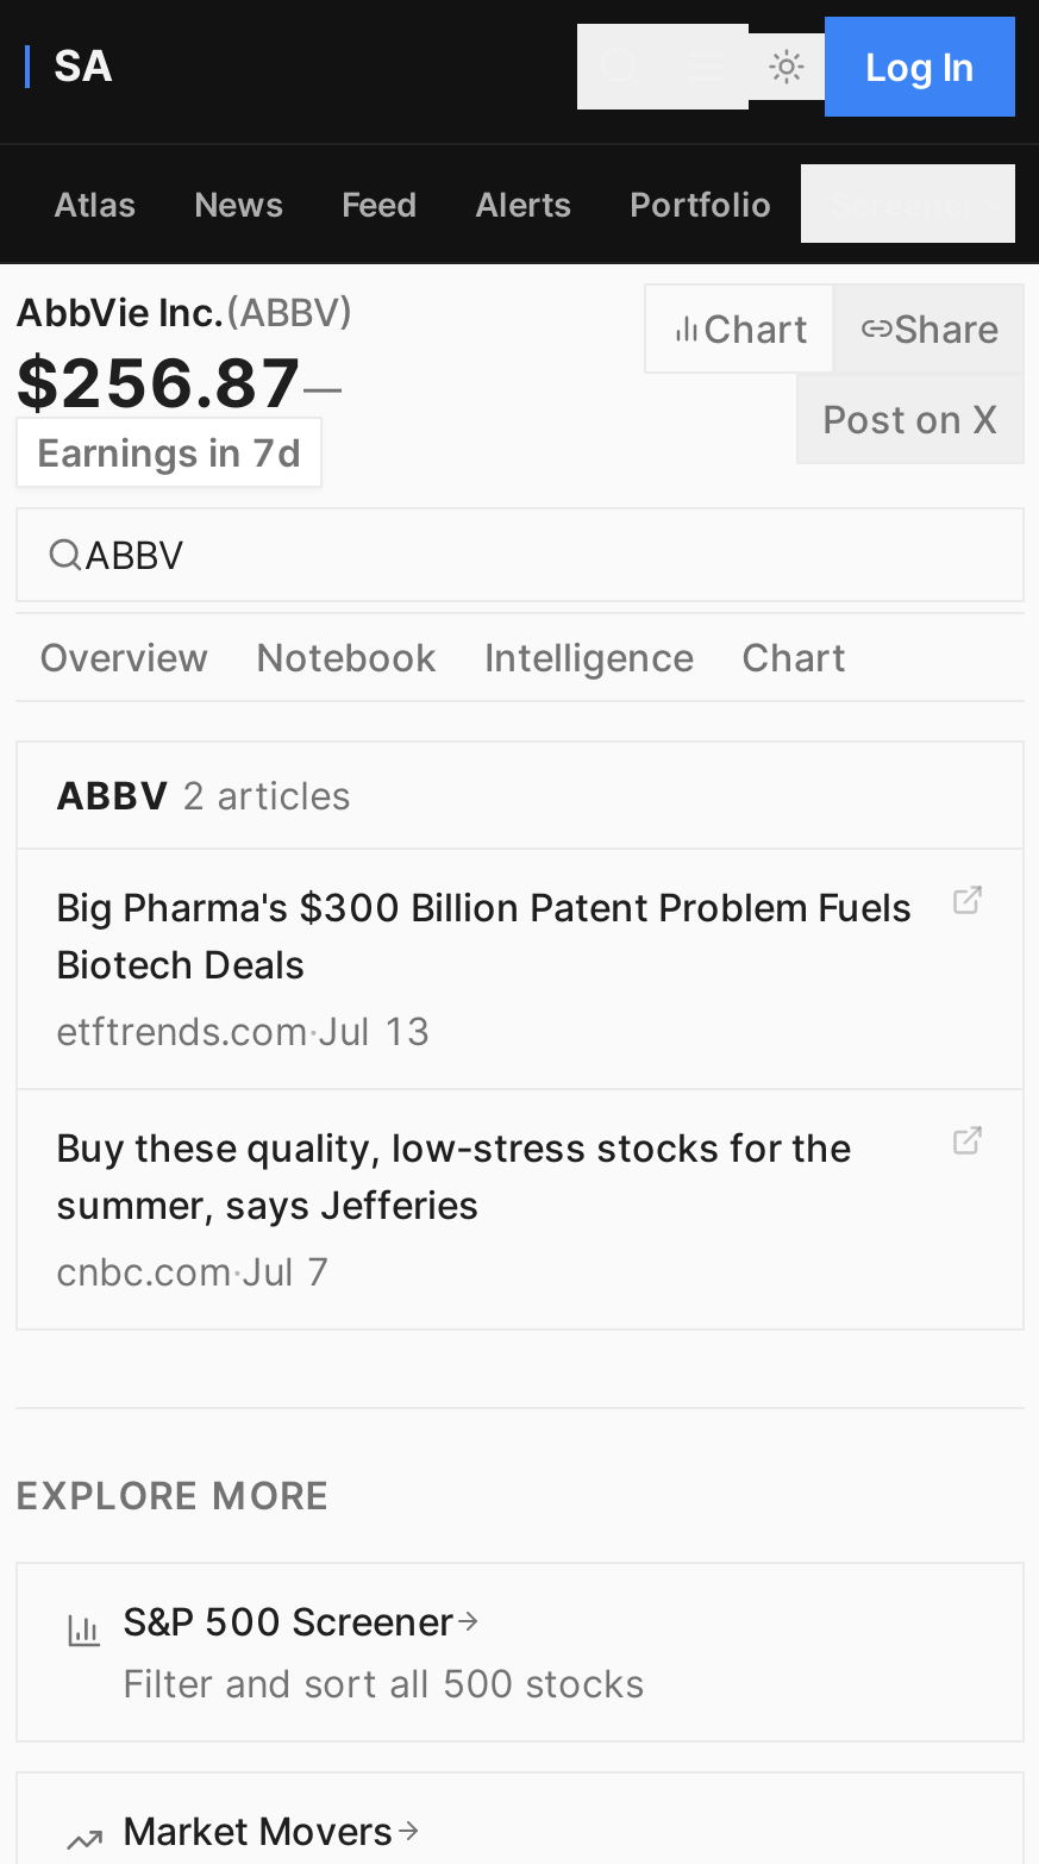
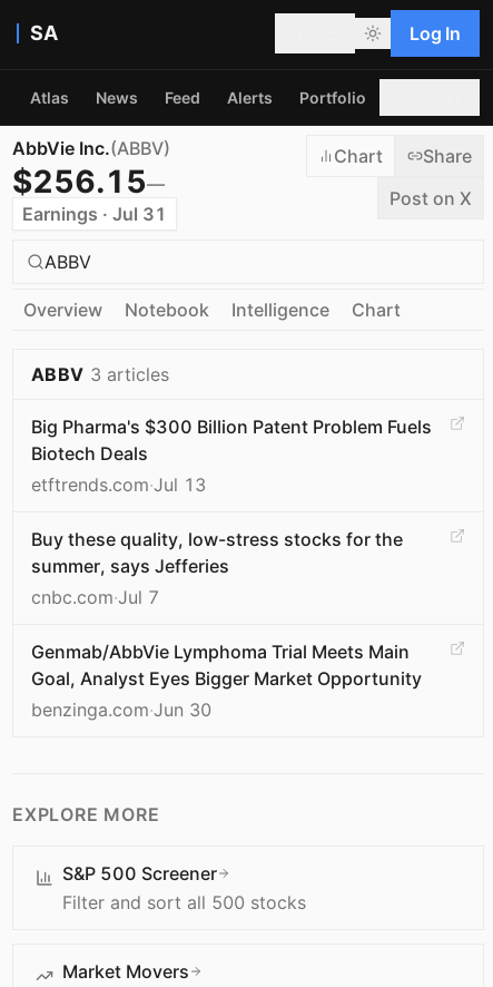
- $256.87—
- Earnings in 7d
+ $256.15—
+ Earnings · Jul 31

- ABBV 2 articles
+ ABBV 3 articles

+ Genmab/AbbVie Lymphoma Trial Meets Main
+ Goal, Analyst Eyes Bigger Market Opportunity
+ benzinga.com·Jun 30
